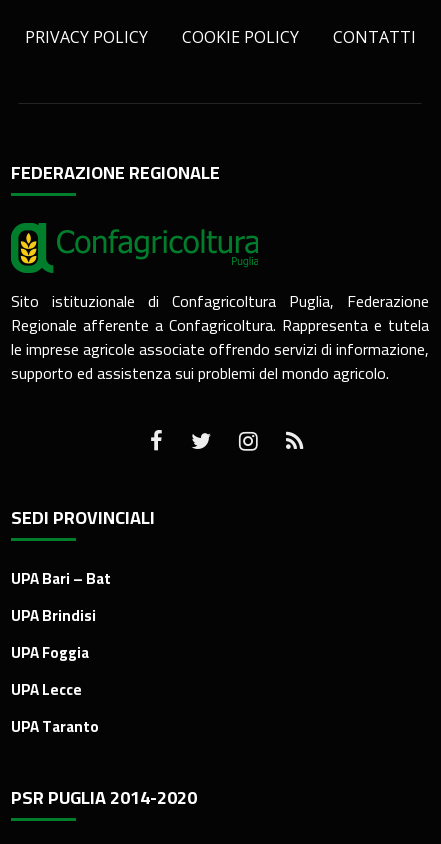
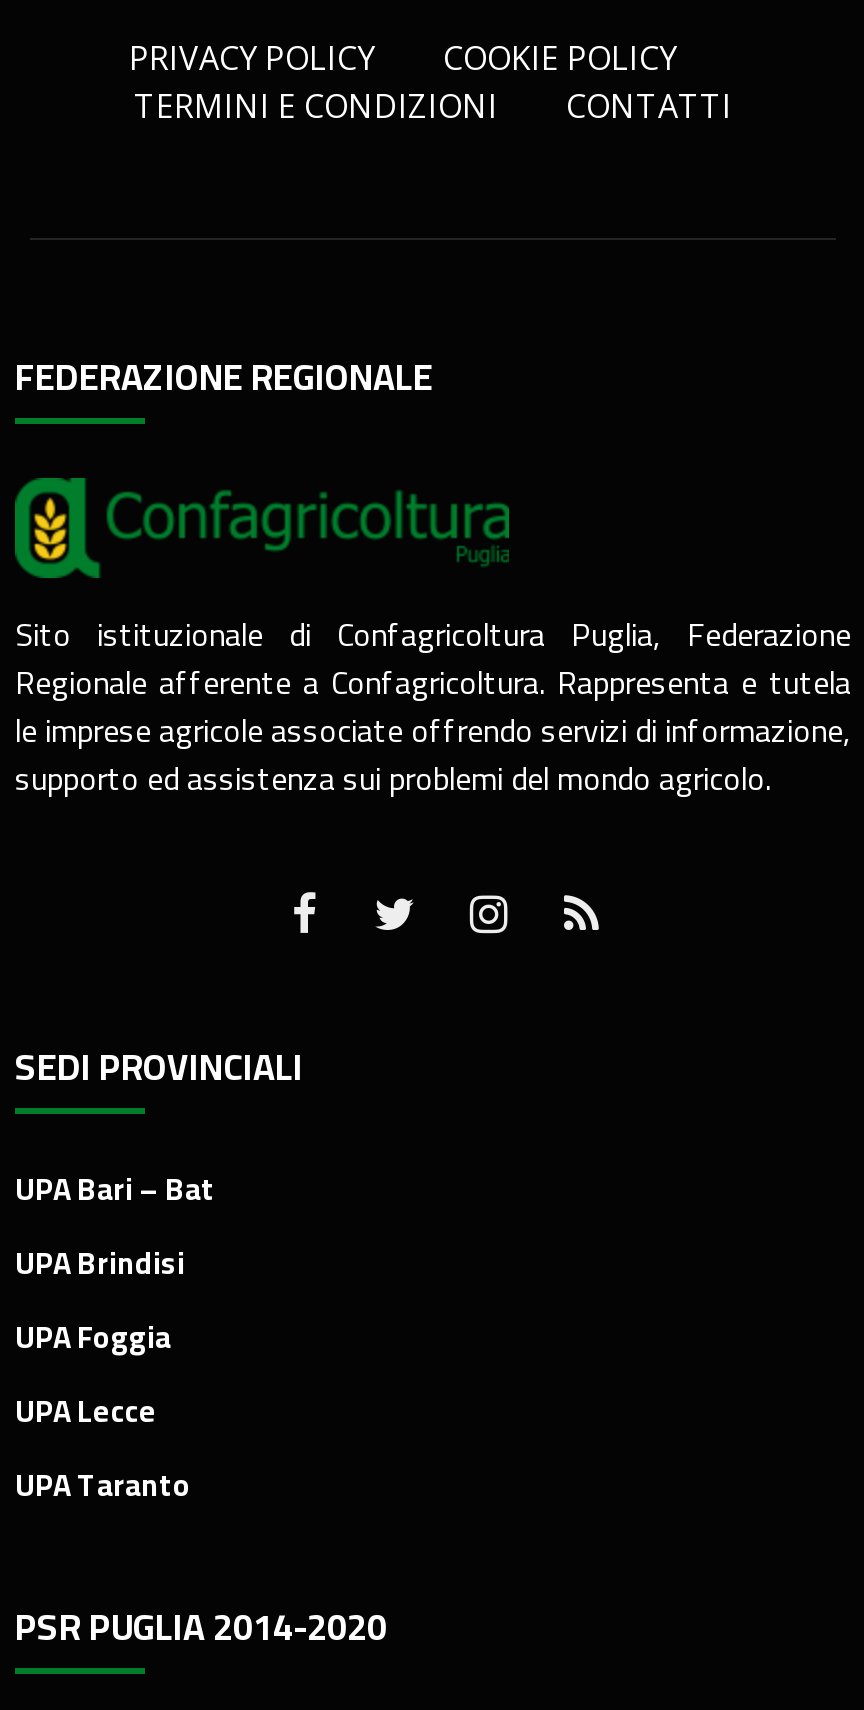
+ TERMINI E CONDIZIONI
